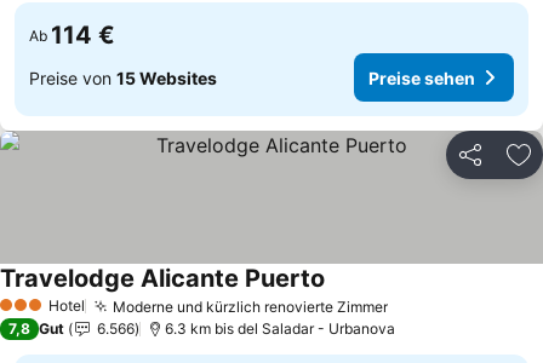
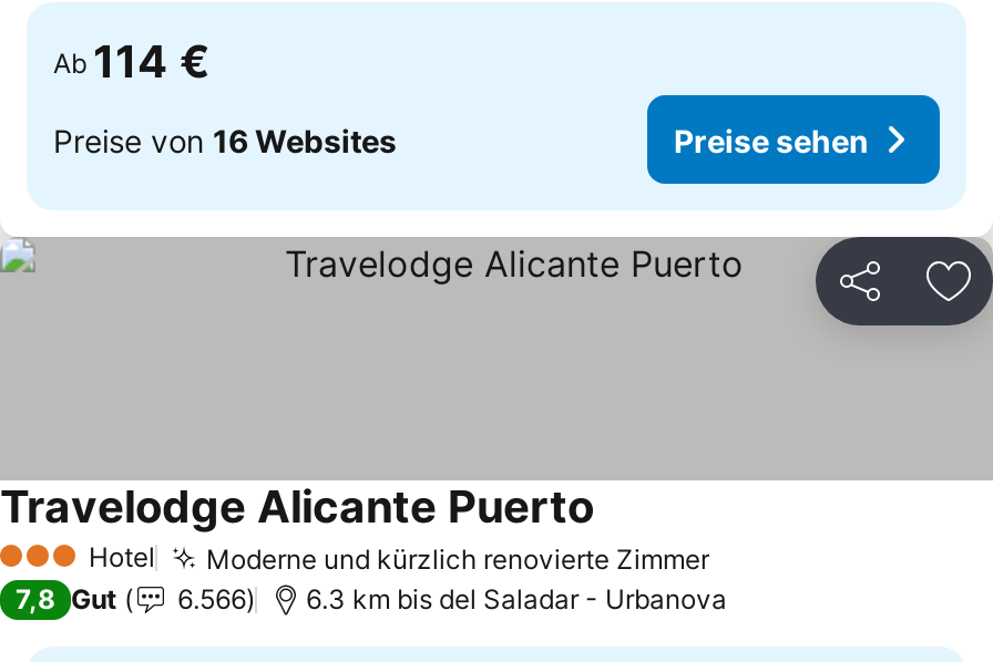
- Preise von 15 Websites
+ Preise von 16 Websites
